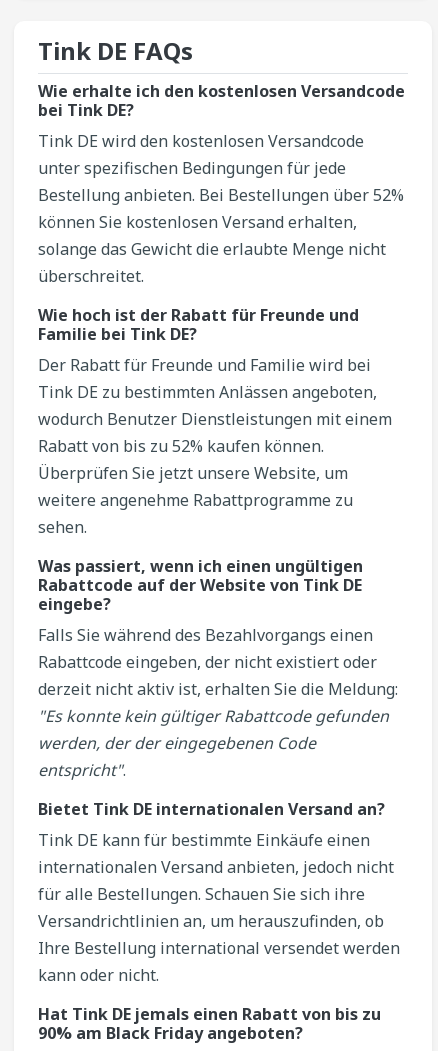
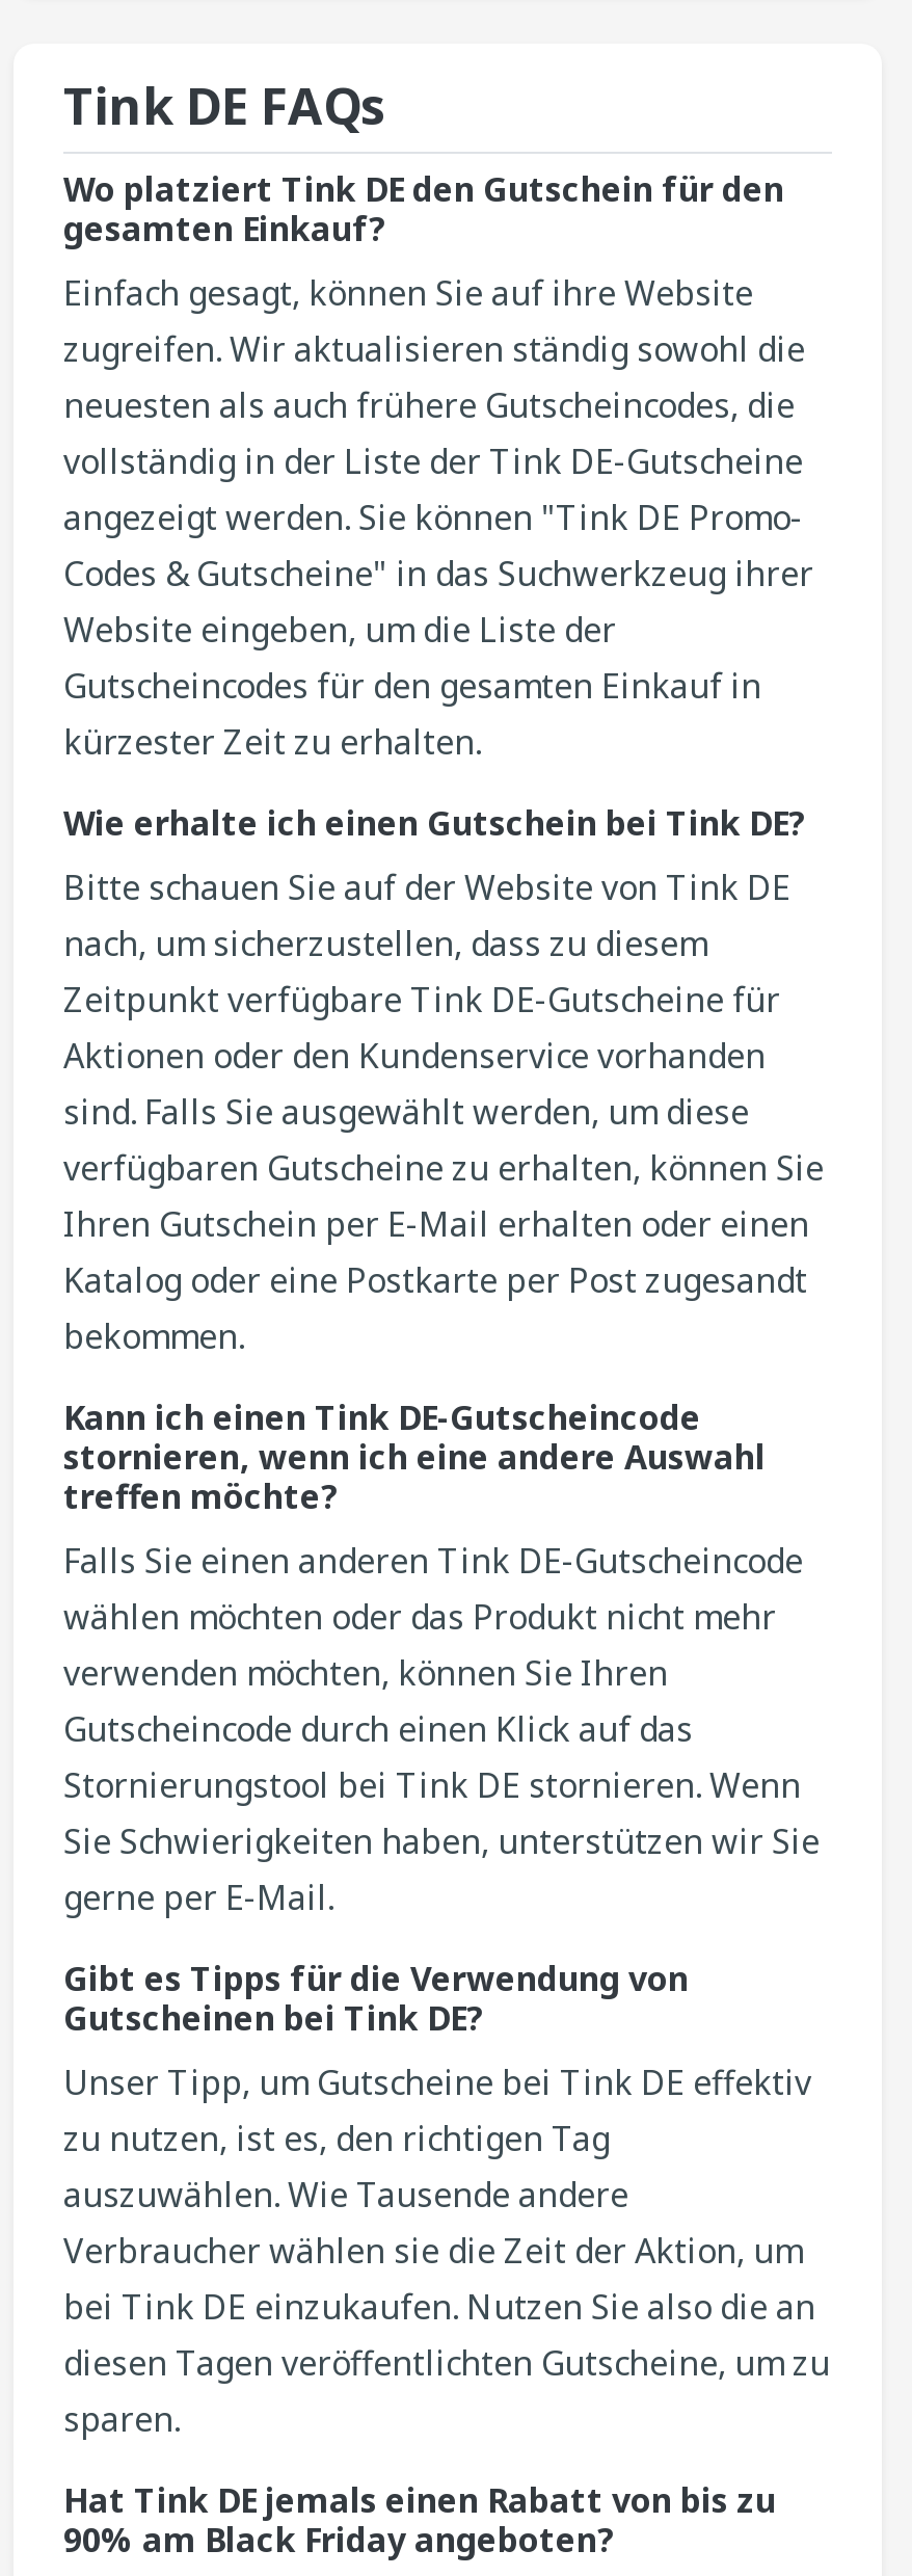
- Wie erhalte ich den kostenlosen Versandcode
- bei Tink DE?
- Tink DE wird den kostenlosen Versandcode
- unter spezifischen Bedingungen für jede
- Bestellung anbieten. Bei Bestellungen über 52%
- können Sie kostenlosen Versand erhalten,
- solange das Gewicht die erlaubte Menge nicht
- überschreitet.
+ Wo platziert Tink DE den Gutschein für den
+ gesamten Einkauf?
+ Einfach gesagt, können Sie auf ihre Website
+ zugreifen. Wir aktualisieren ständig sowohl die
+ neuesten als auch frühere Gutscheincodes, die
+ vollständig in der Liste der Tink DE-Gutscheine
+ angezeigt werden. Sie können "Tink DE Promo-
+ Codes & Gutscheine" in das Suchwerkzeug ihrer
+ Website eingeben, um die Liste der
+ Gutscheincodes für den gesamten Einkauf in
+ kürzester Zeit zu erhalten.

- Wie hoch ist der Rabatt für Freunde und
- Familie bei Tink DE?
- Der Rabatt für Freunde und Familie wird bei
- Tink DE zu bestimmten Anlässen angeboten,
- wodurch Benutzer Dienstleistungen mit einem
- Rabatt von bis zu 52% kaufen können.
- Überprüfen Sie jetzt unsere Website, um
- weitere angenehme Rabattprogramme zu
- sehen.
+ Wie erhalte ich einen Gutschein bei Tink DE?
+ Bitte schauen Sie auf der Website von Tink DE
+ nach, um sicherzustellen, dass zu diesem
+ Zeitpunkt verfügbare Tink DE-Gutscheine für
+ Aktionen oder den Kundenservice vorhanden
+ sind. Falls Sie ausgewählt werden, um diese
+ verfügbaren Gutscheine zu erhalten, können Sie
+ Ihren Gutschein per E-Mail erhalten oder einen
+ Katalog oder eine Postkarte per Post zugesandt
+ bekommen.

- Was passiert, wenn ich einen ungültigen
- Rabattcode auf der Website von Tink DE
- eingebe?
- Falls Sie während des Bezahlvorgangs einen
- Rabattcode eingeben, der nicht existiert oder
- derzeit nicht aktiv ist, erhalten Sie die Meldung:
- "Es konnte kein gültiger Rabattcode gefunden
- werden, der der eingegebenen Code
- entspricht".
+ Kann ich einen Tink DE-Gutscheincode
+ stornieren, wenn ich eine andere Auswahl
+ treffen möchte?
+ Falls Sie einen anderen Tink DE-Gutscheincode
+ wählen möchten oder das Produkt nicht mehr
+ verwenden möchten, können Sie Ihren
+ Gutscheincode durch einen Klick auf das
+ Stornierungstool bei Tink DE stornieren. Wenn
+ Sie Schwierigkeiten haben, unterstützen wir Sie
+ gerne per E-Mail.

- Bietet Tink DE internationalen Versand an?
- Tink DE kann für bestimmte Einkäufe einen
- internationalen Versand anbieten, jedoch nicht
- für alle Bestellungen. Schauen Sie sich ihre
- Versandrichtlinien an, um herauszufinden, ob
- Ihre Bestellung international versendet werden
- kann oder nicht.
+ Gibt es Tipps für die Verwendung von
+ Gutscheinen bei Tink DE?
+ Unser Tipp, um Gutscheine bei Tink DE effektiv
+ zu nutzen, ist es, den richtigen Tag
+ auszuwählen. Wie Tausende andere
+ Verbraucher wählen sie die Zeit der Aktion, um
+ bei Tink DE einzukaufen. Nutzen Sie also die an
+ diesen Tagen veröffentlichten Gutscheine, um zu
+ sparen.
